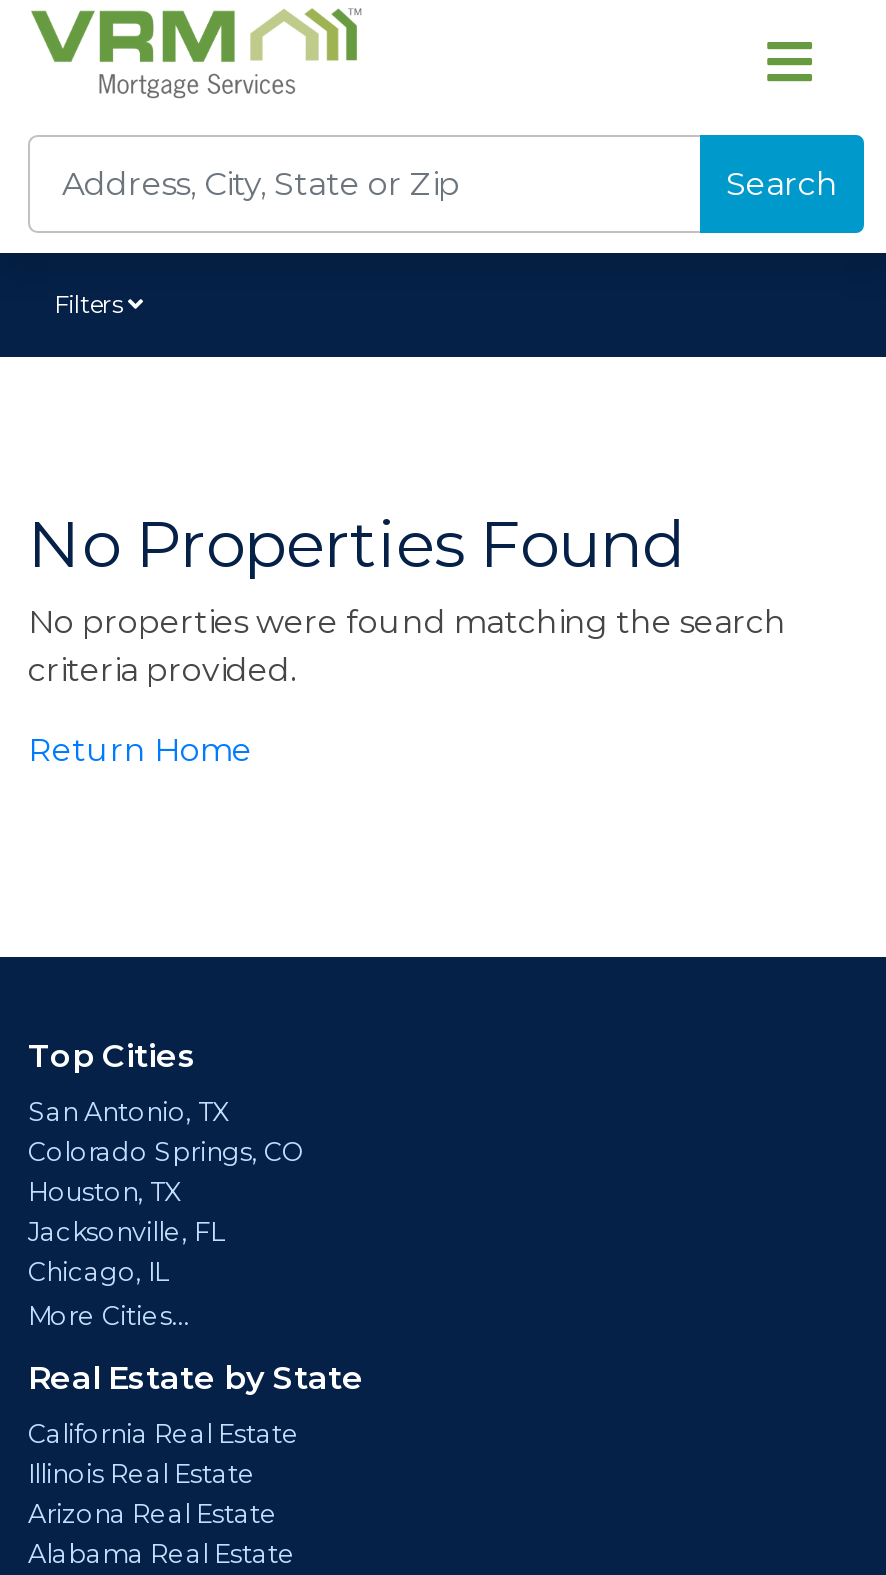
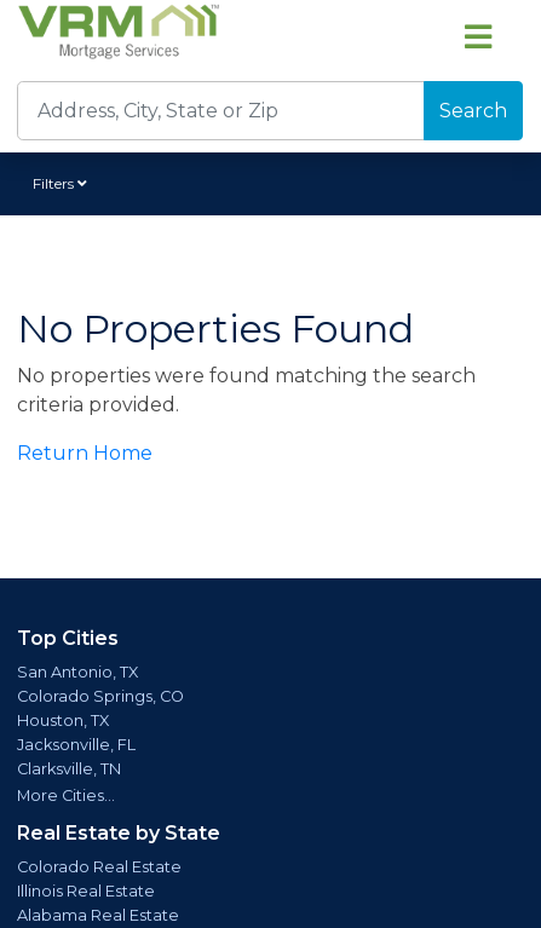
- Chicago, IL
+ Clarksville, TN

- California Real Estate
+ Colorado Real Estate

- Arizona Real Estate
